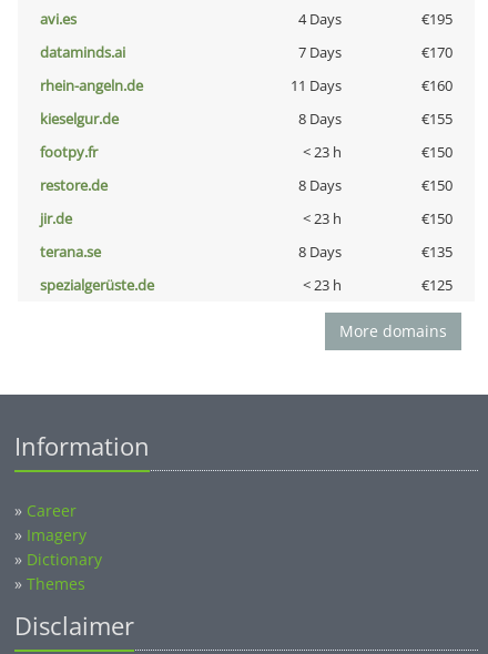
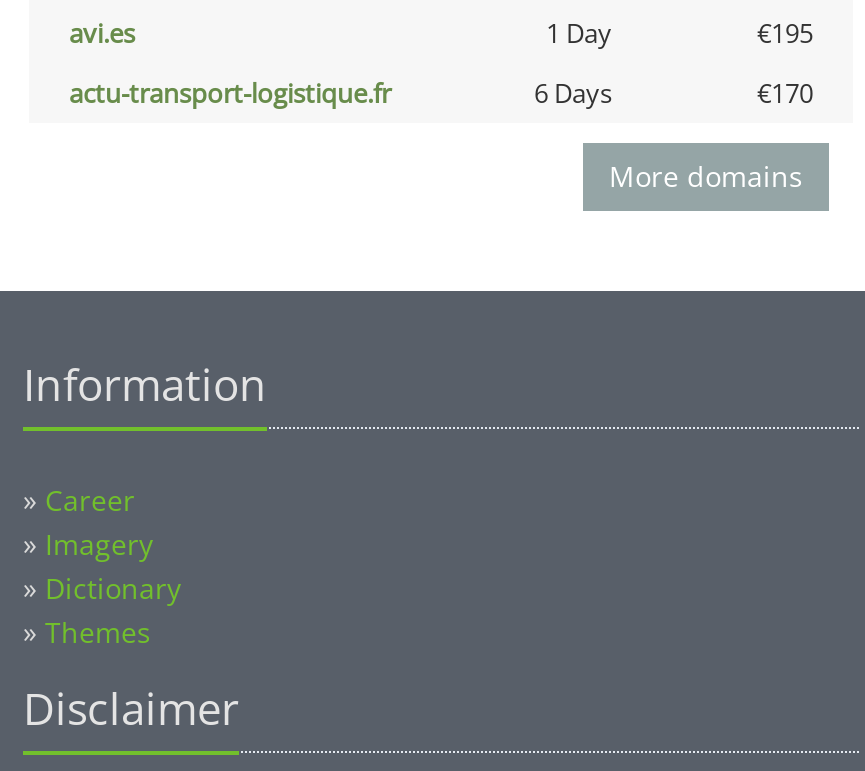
- 4 Days
+ 1 Day

- dataminds.ai
- 7 Days
+ actu-transport-logistique.fr
+ 6 Days

- rhein-angeln.de
- 11 Days
- €160
- kieselgur.de
- 8 Days
- €155
- footpy.fr
- < 23 h
- €150
- restore.de
- 8 Days
- €150
- jir.de
- < 23 h
- €150
- terana.se
- 8 Days
- €135
- spezialgerüste.de
- < 23 h
- €125
